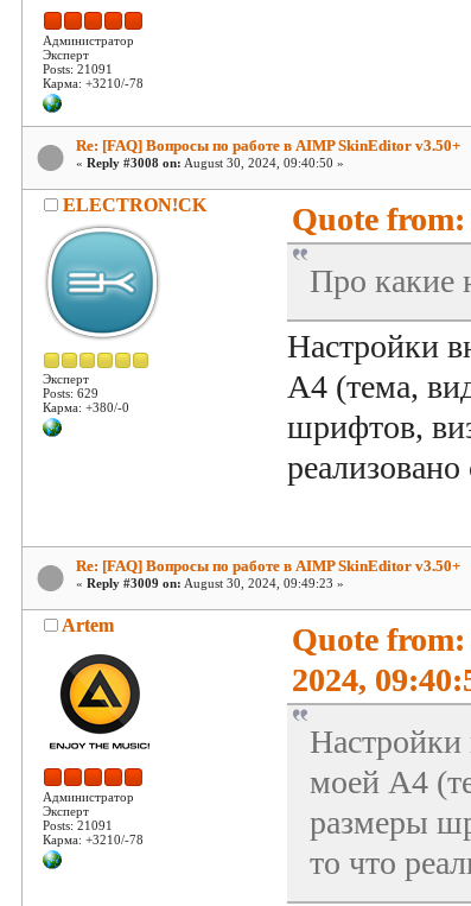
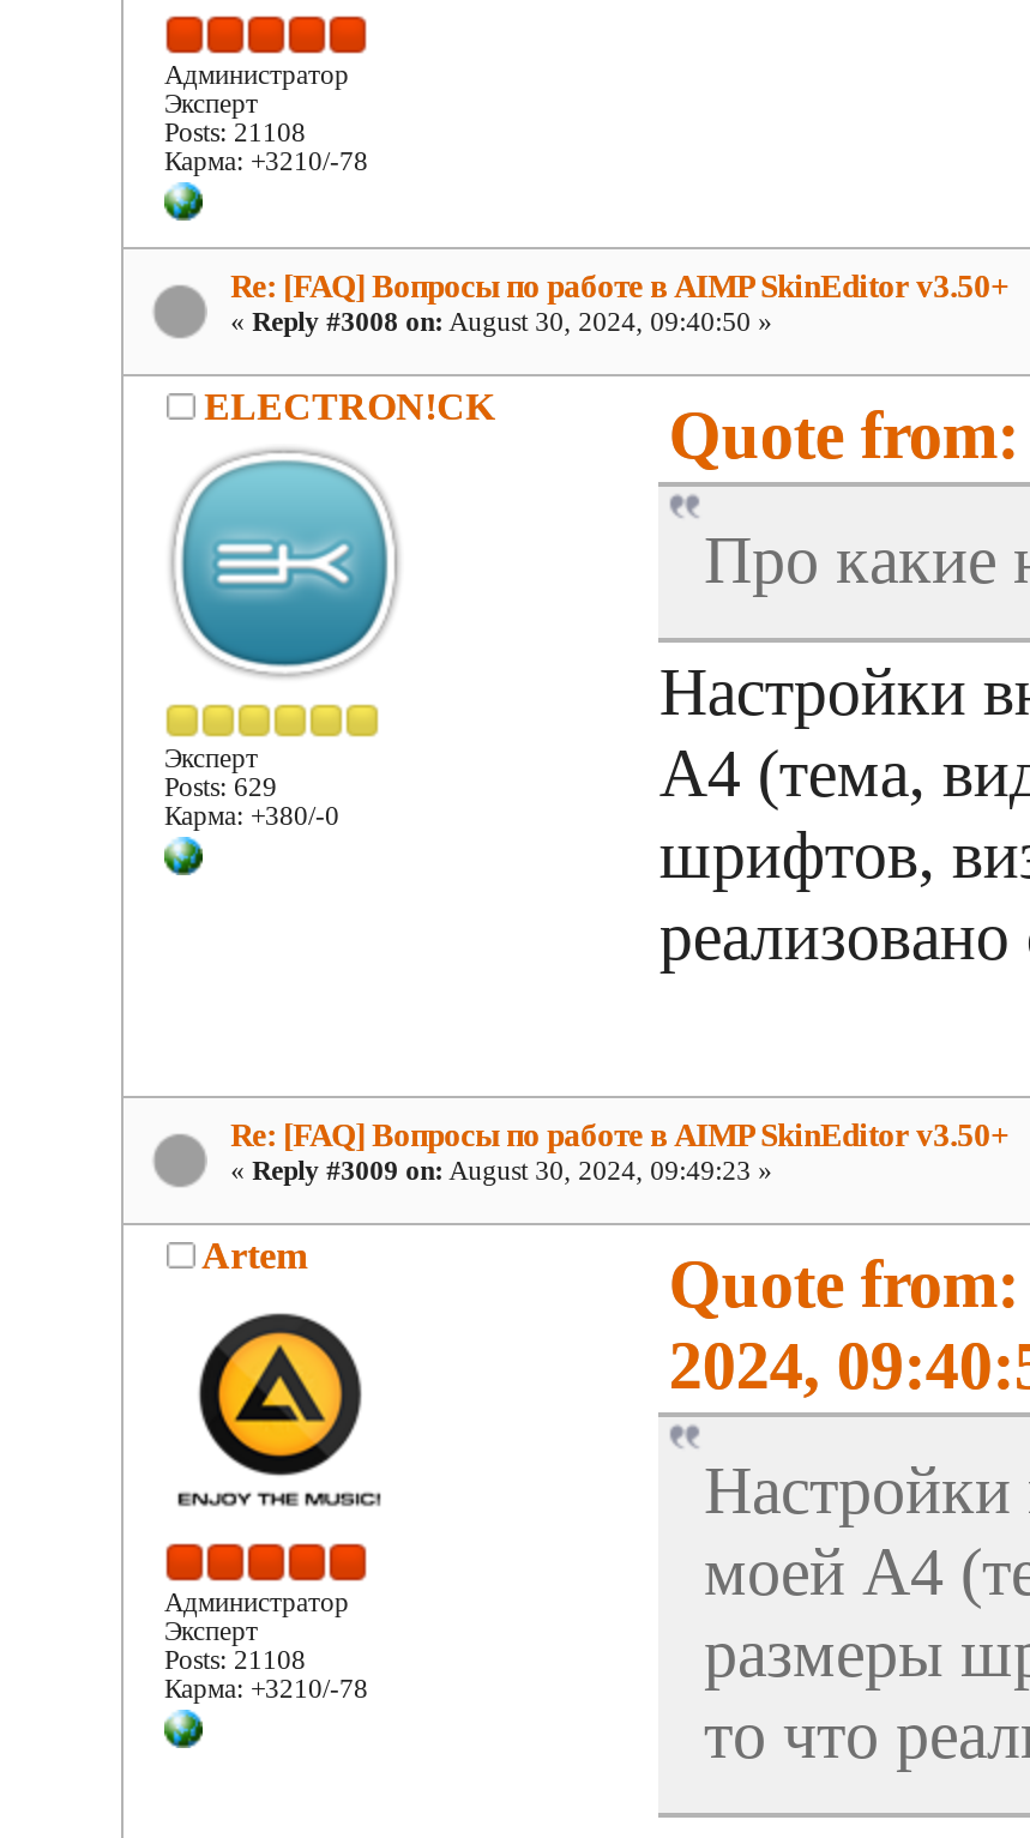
- Posts: 21091
+ Posts: 21108

- Posts: 21091
+ Posts: 21108
